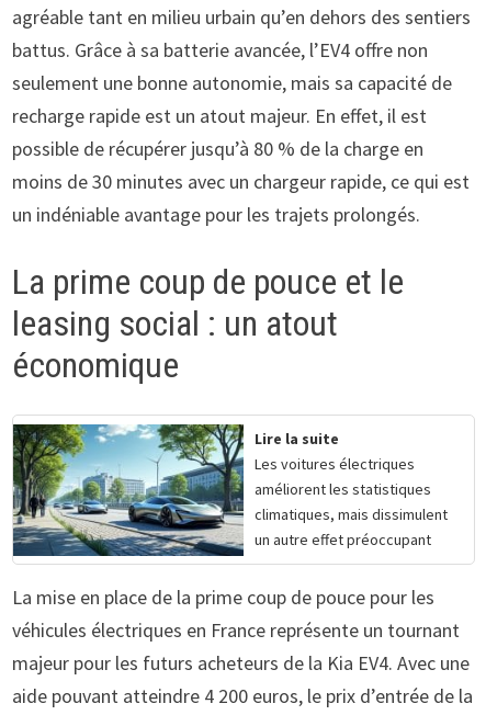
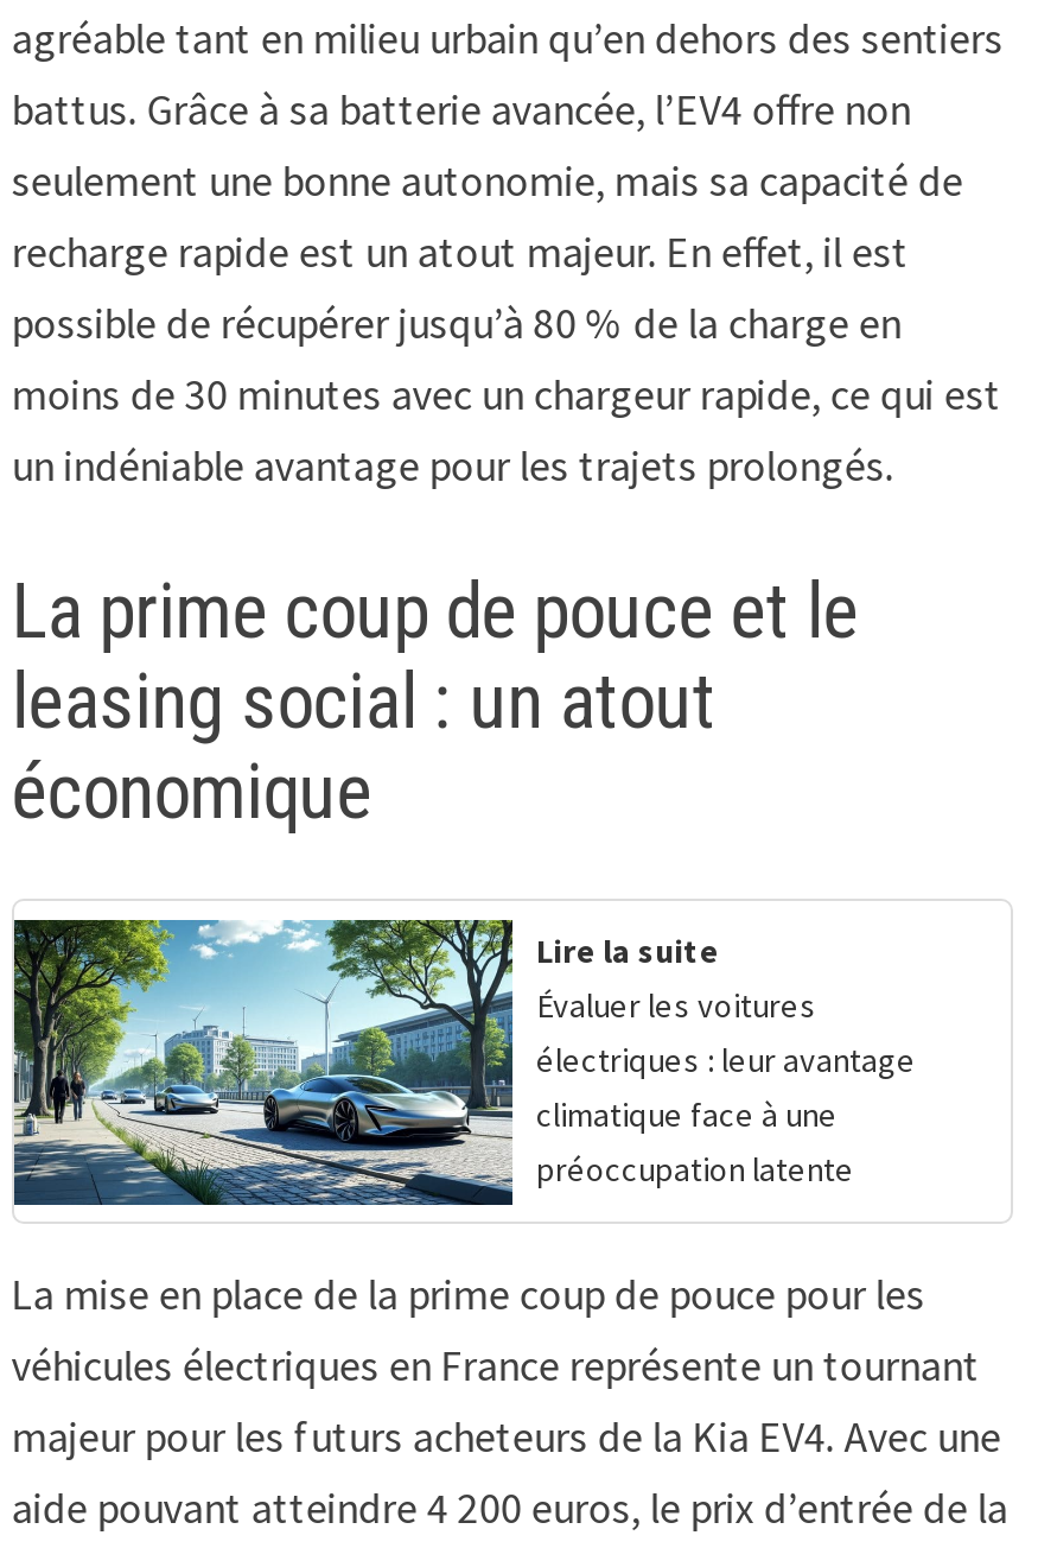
- Les voitures électriques
- améliorent les statistiques
- climatiques, mais dissimulent
- un autre effet préoccupant
+ Évaluer les voitures
+ électriques : leur avantage
+ climatique face à une
+ préoccupation latente
